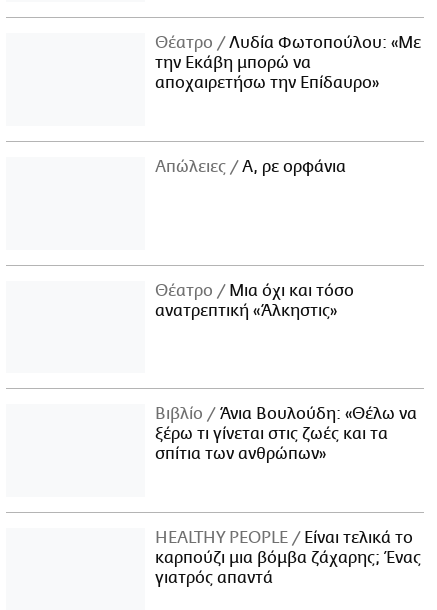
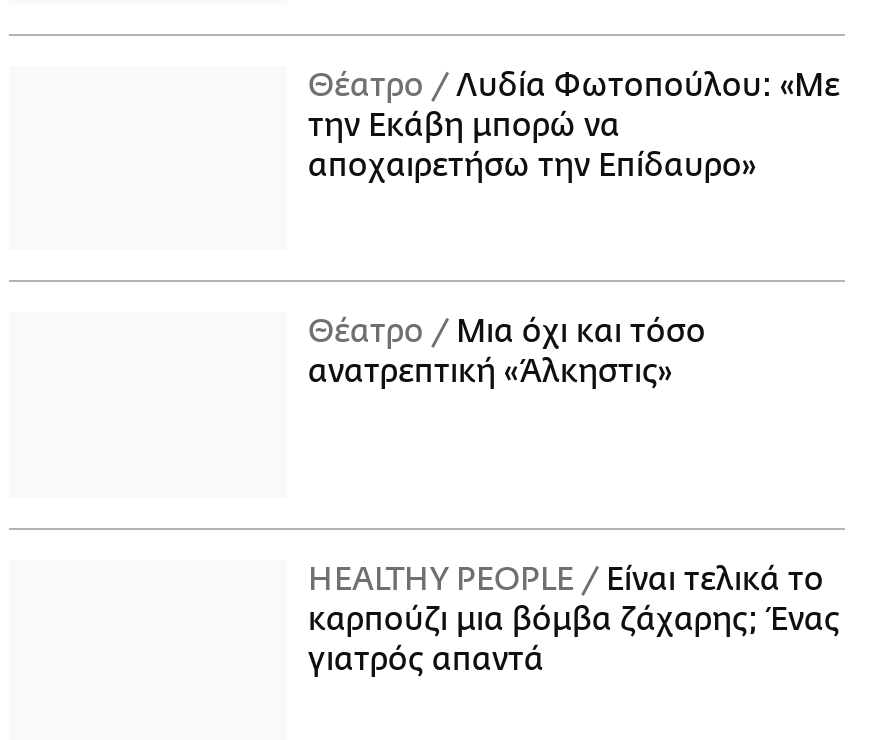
- Απώλειες Α, ρε ορφάνια

- Βιβλίο Άνια Βουλούδη: «Θέλω να
- ξέρω τι γίνεται στις ζωές και τα
- σπίτια των ανθρώπων»
